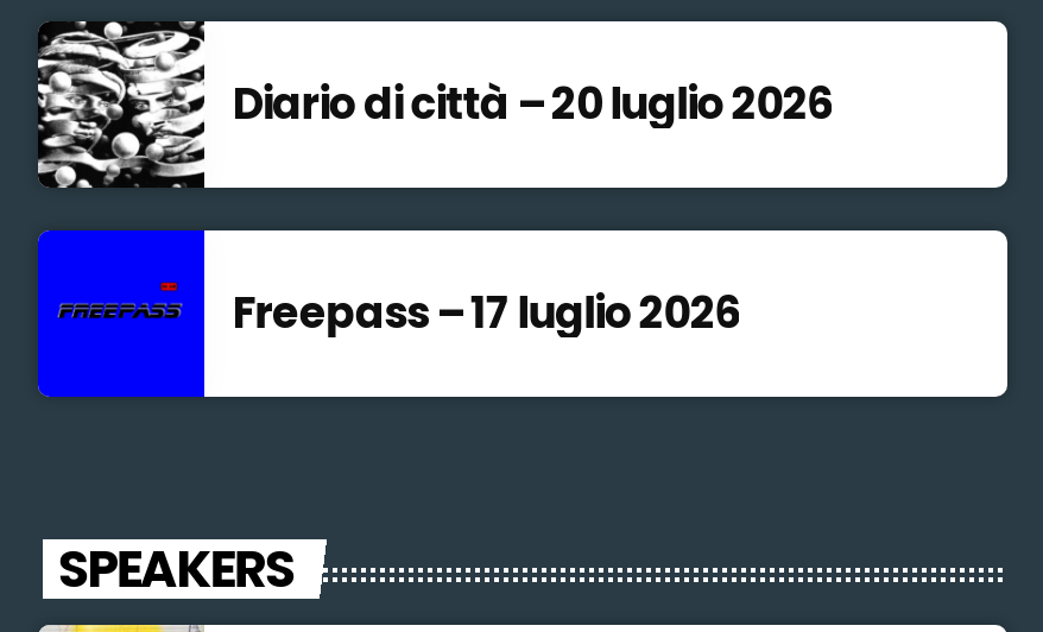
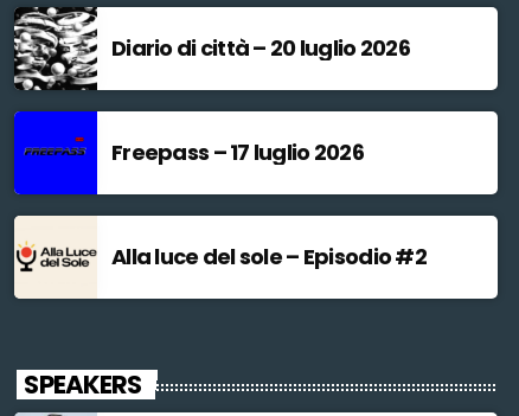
+ [image]
+ Alla luce del sole – Episodio #2
